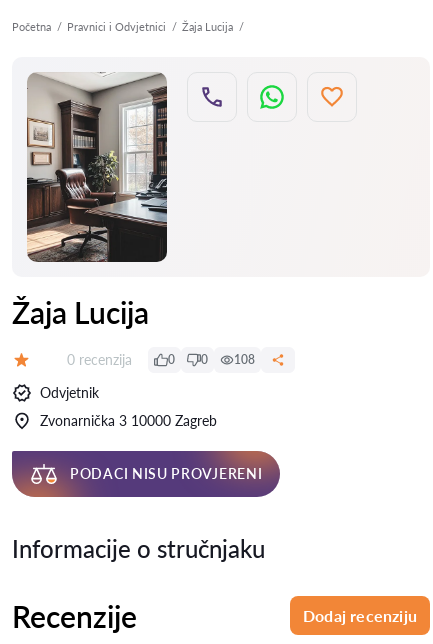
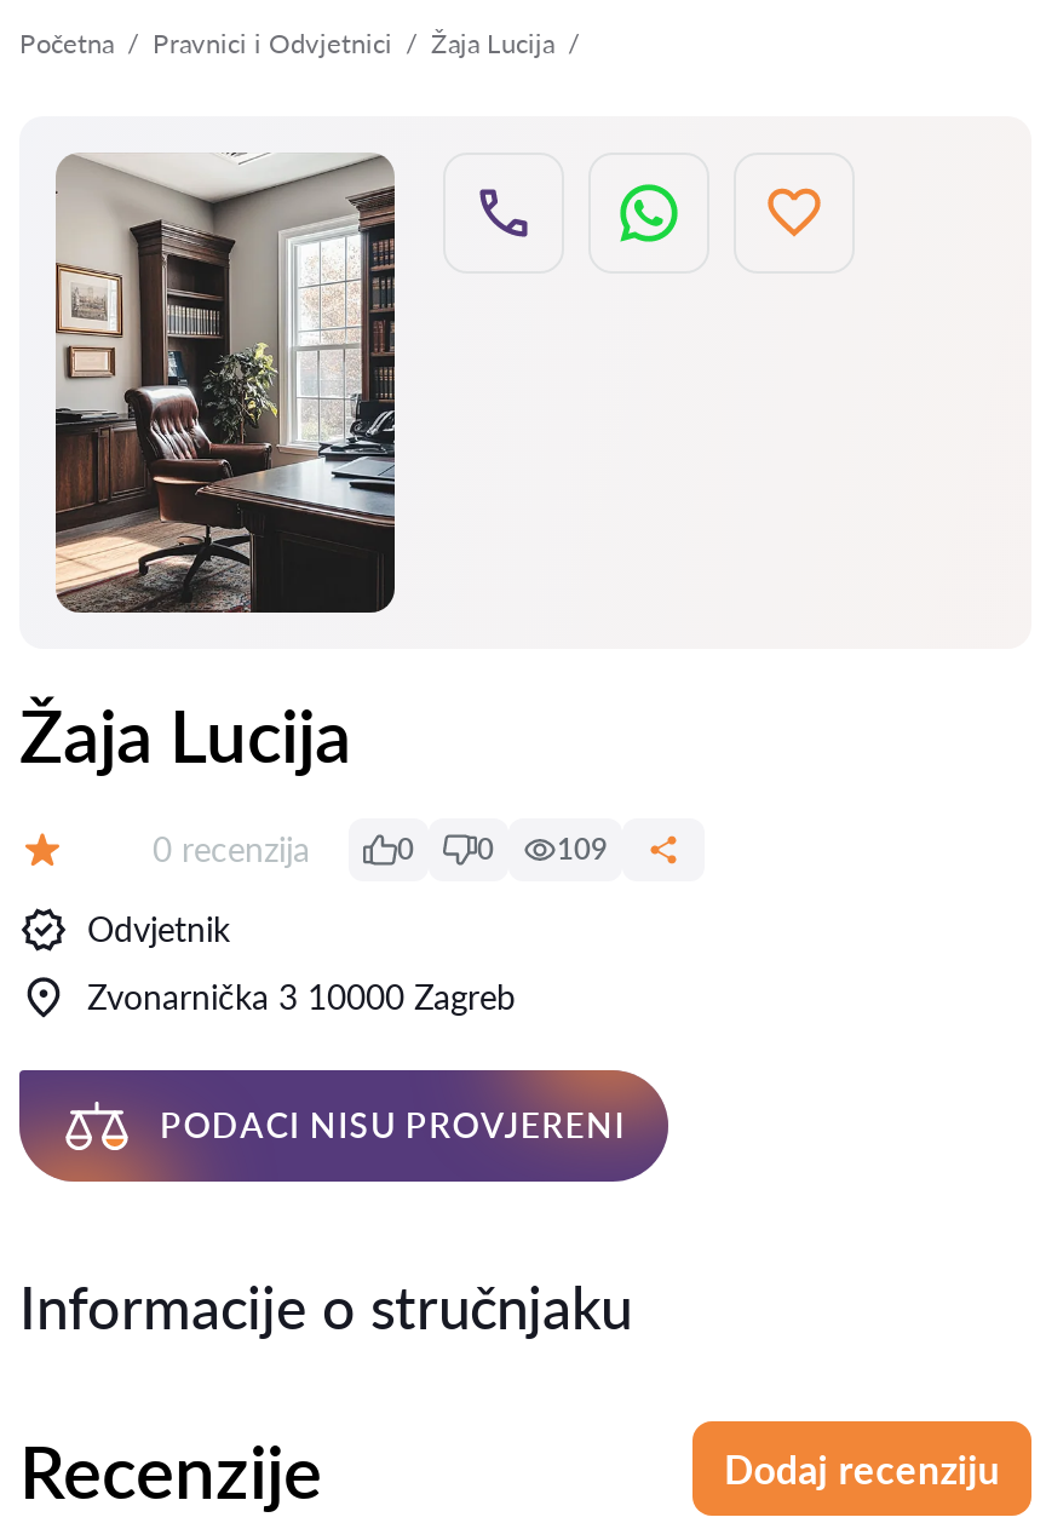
- 108
+ 109
